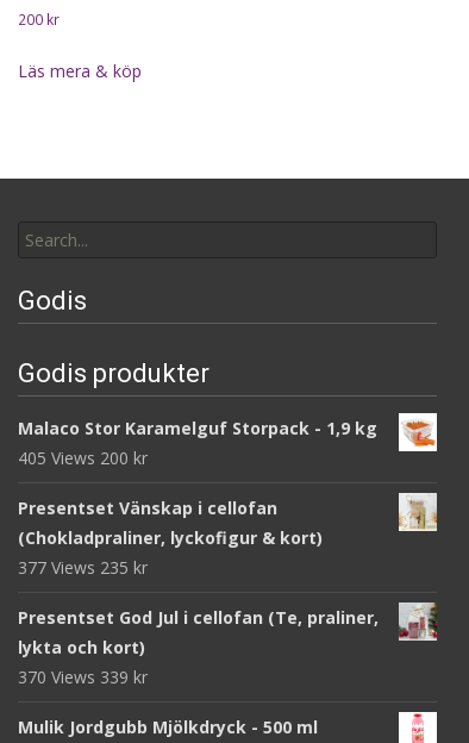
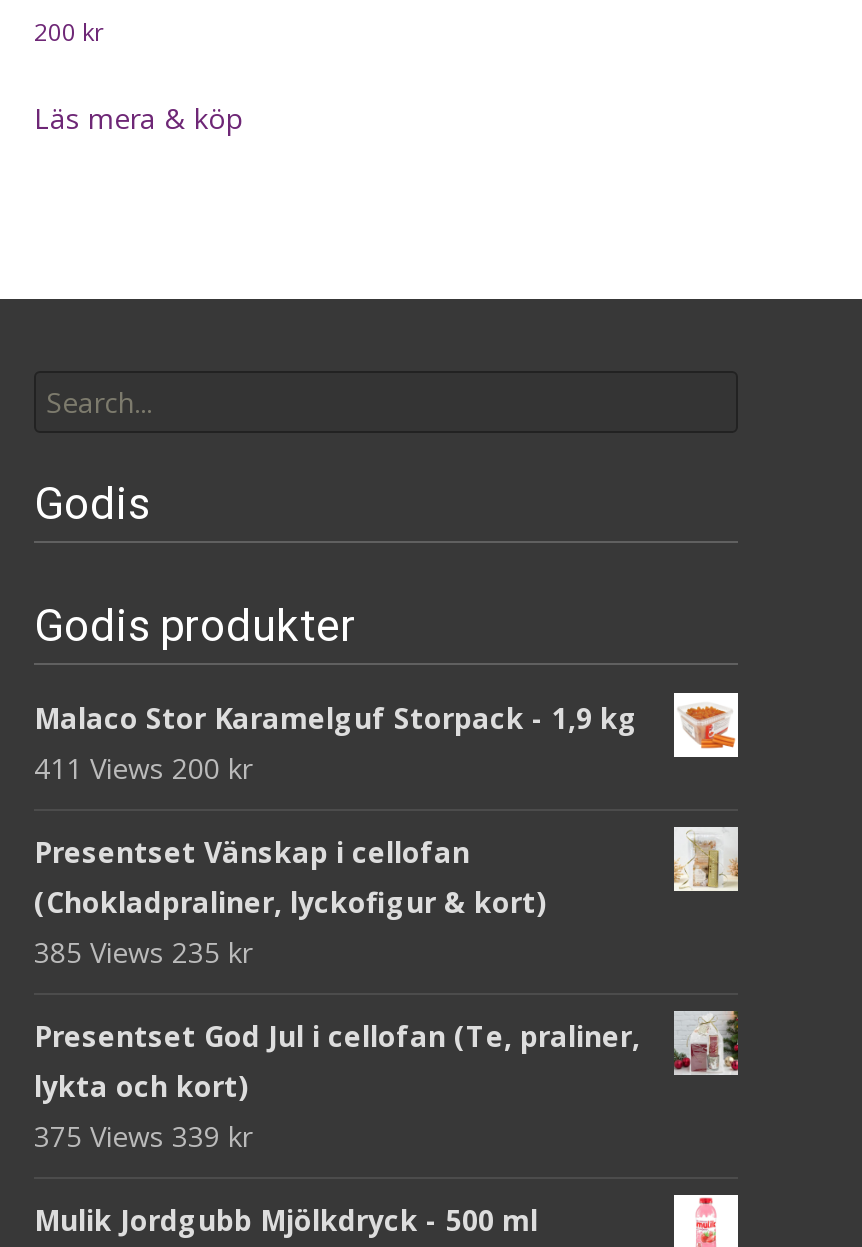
- 405 Views 200 kr
+ 411 Views 200 kr

- 377 Views 235 kr
+ 385 Views 235 kr

- 370 Views 339 kr
+ 375 Views 339 kr
